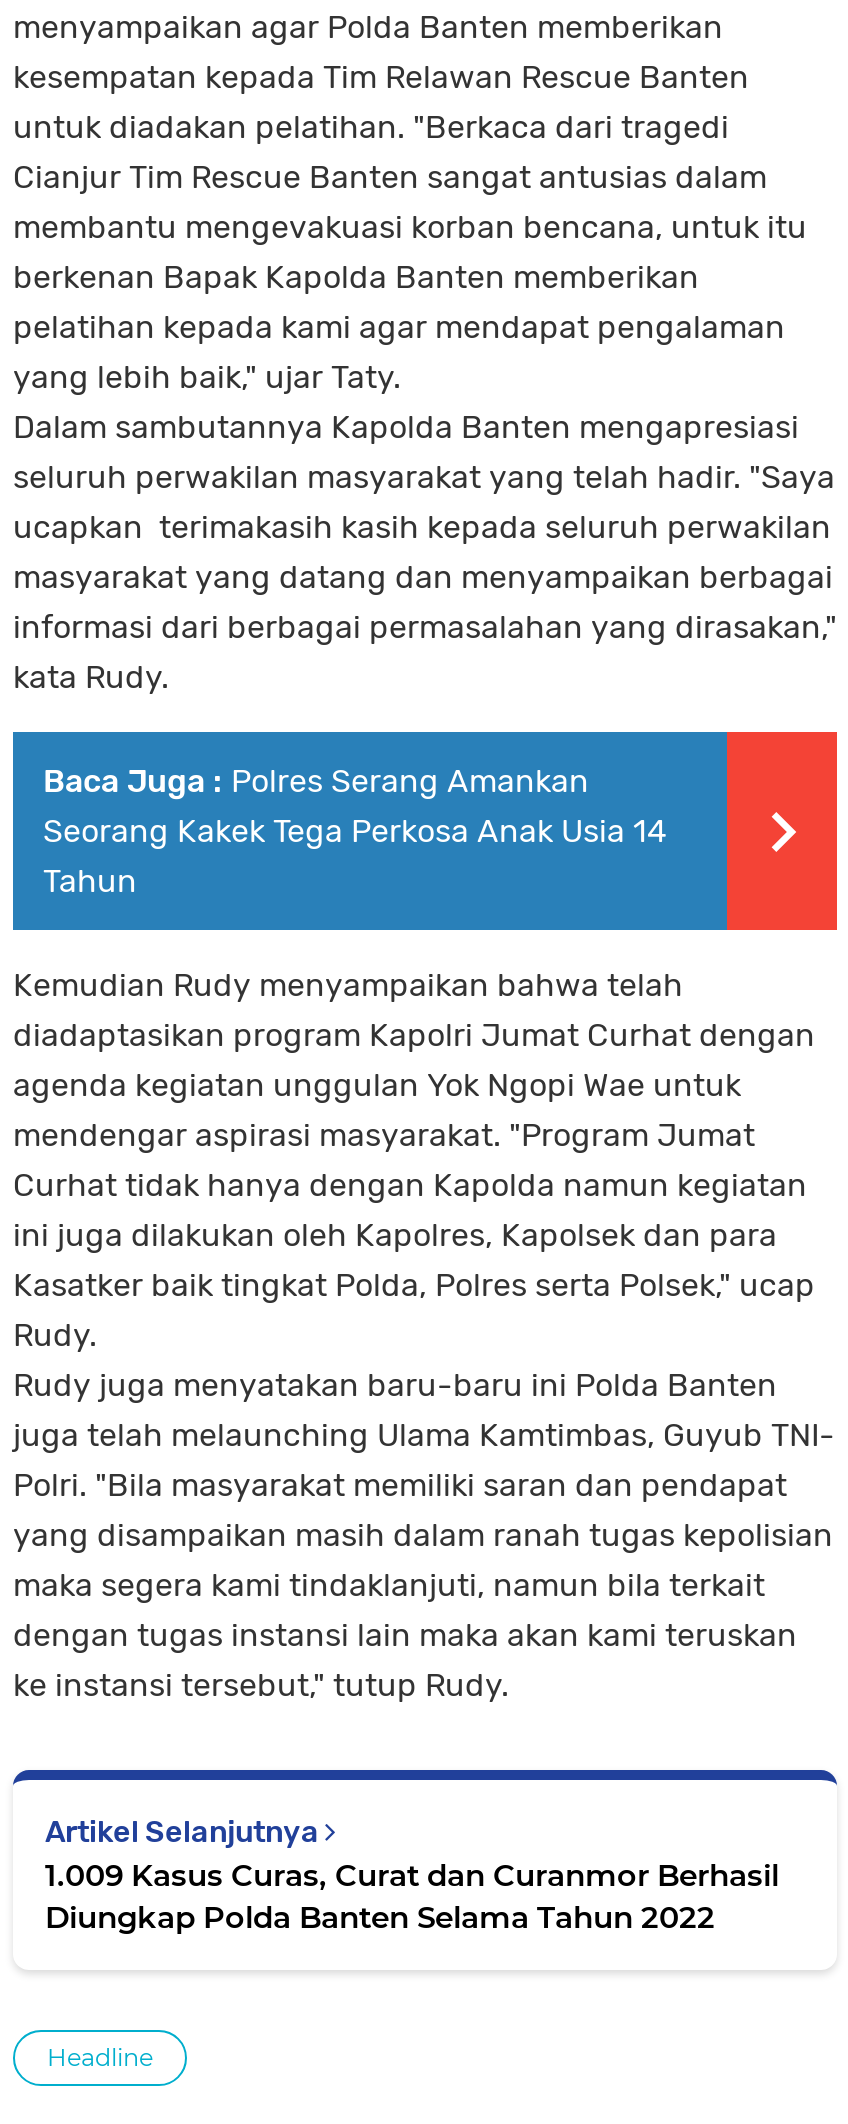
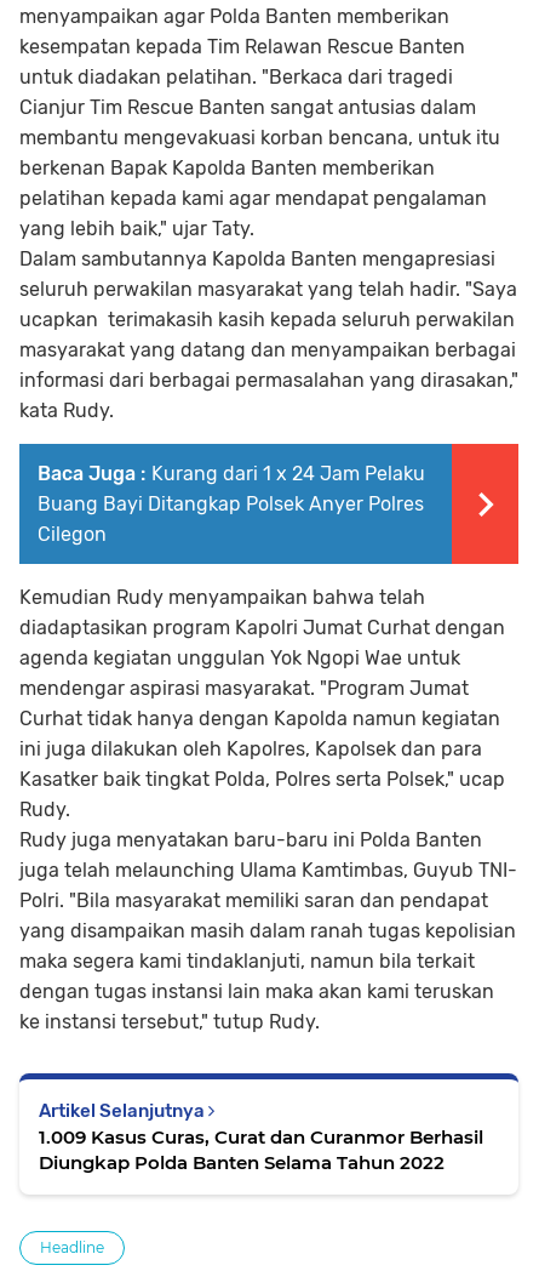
- Baca Juga : Polres Serang Amankan
- Seorang Kakek Tega Perkosa Anak Usia 14
- Tahun
+ Baca Juga : Kurang dari 1 x 24 Jam Pelaku
+ Buang Bayi Ditangkap Polsek Anyer Polres
+ Cilegon
